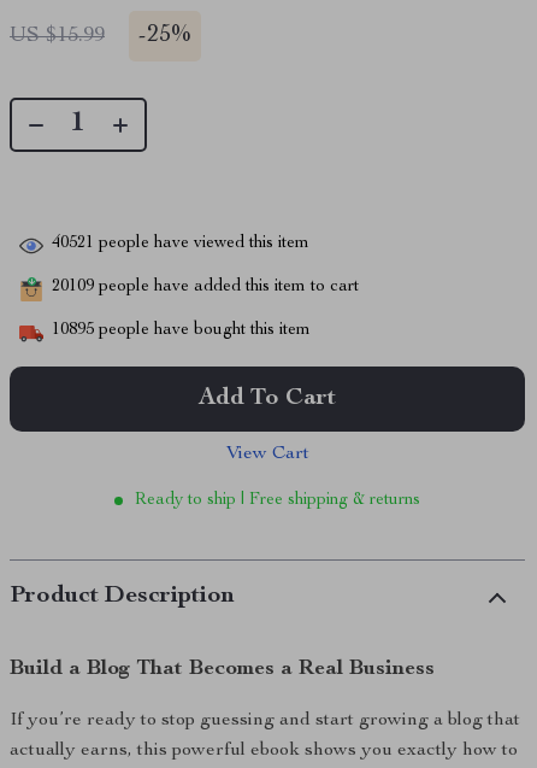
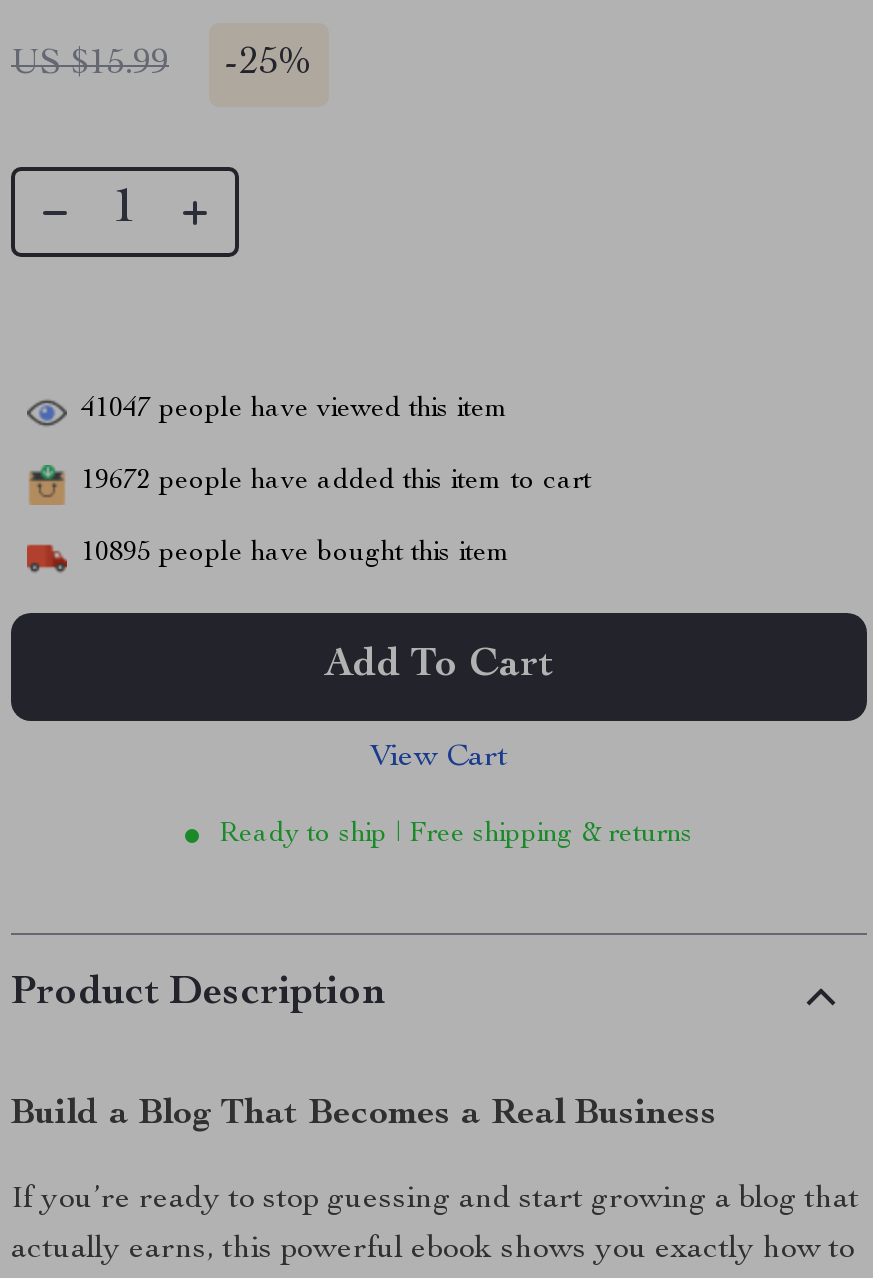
- 40521 people have viewed this item
+ 41047 people have viewed this item

- 20109 people have added this item to cart
+ 19672 people have added this item to cart
